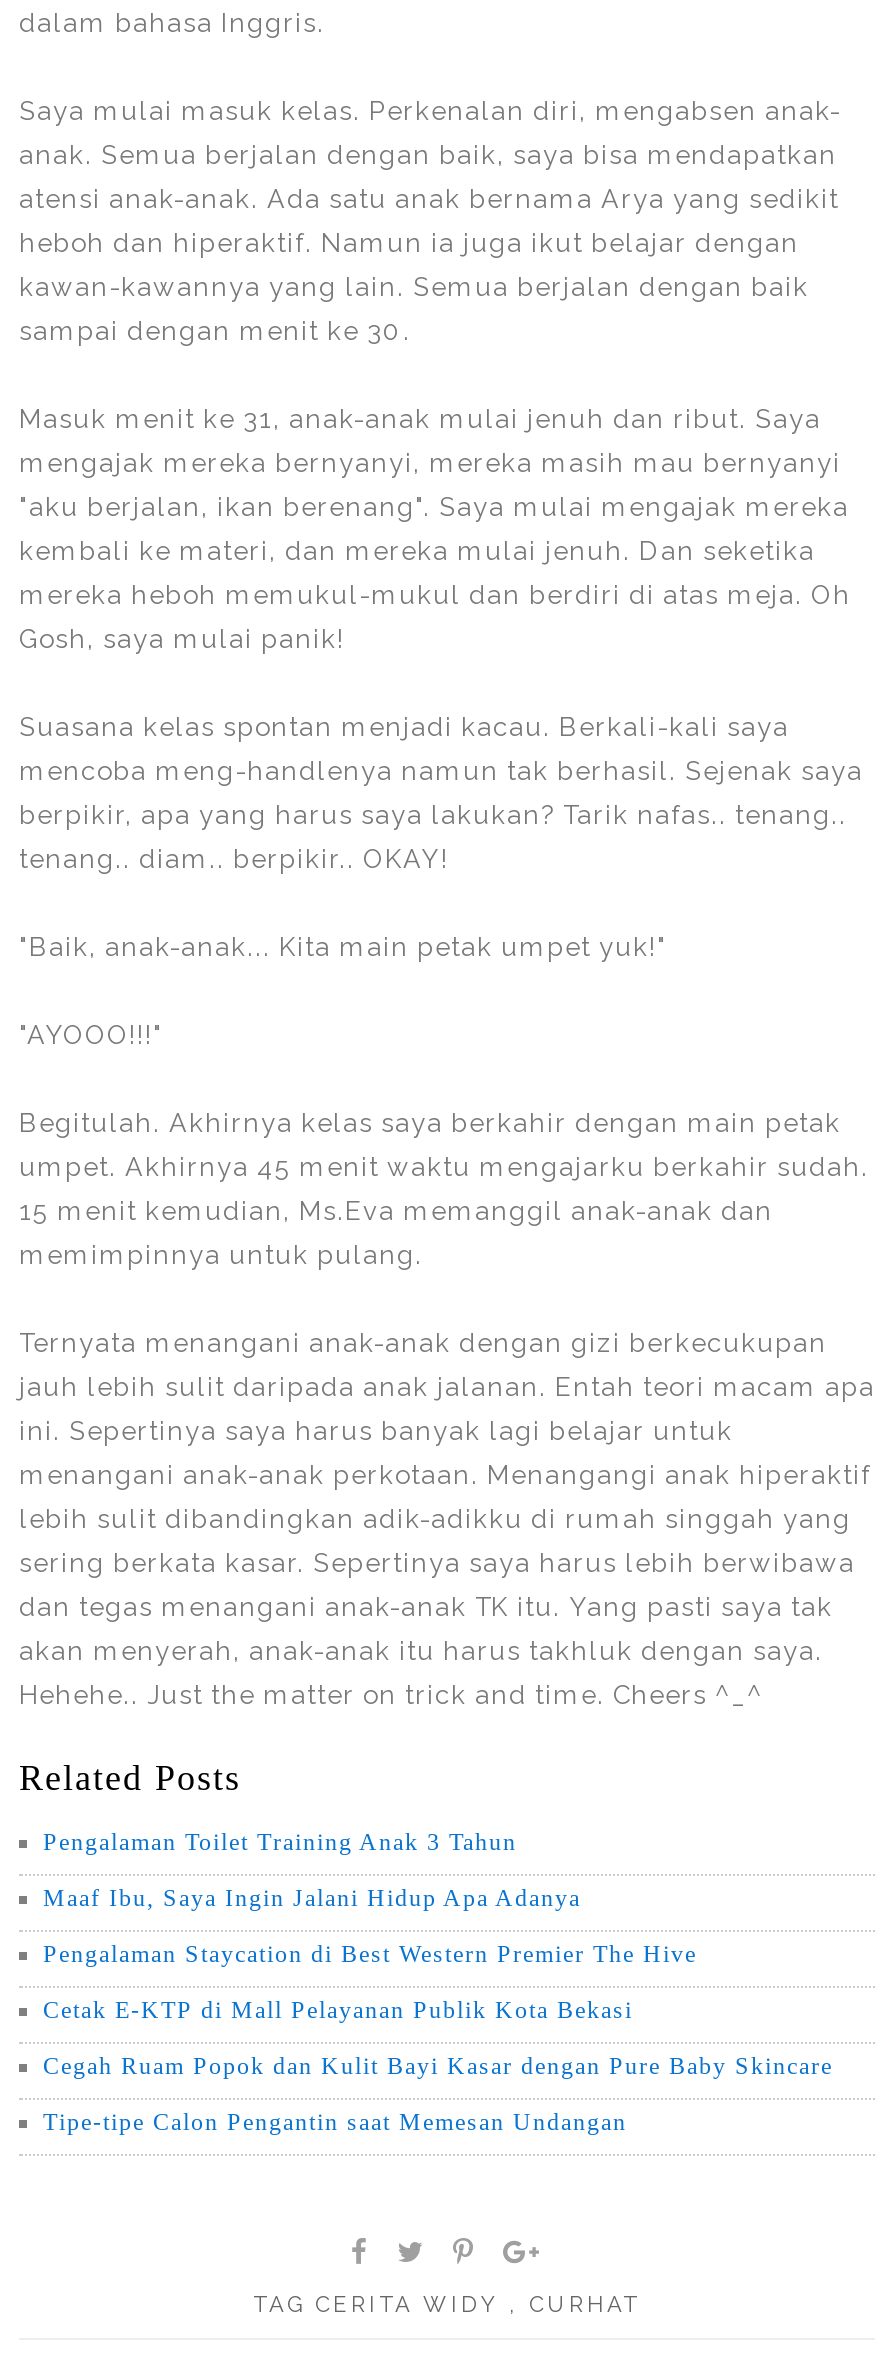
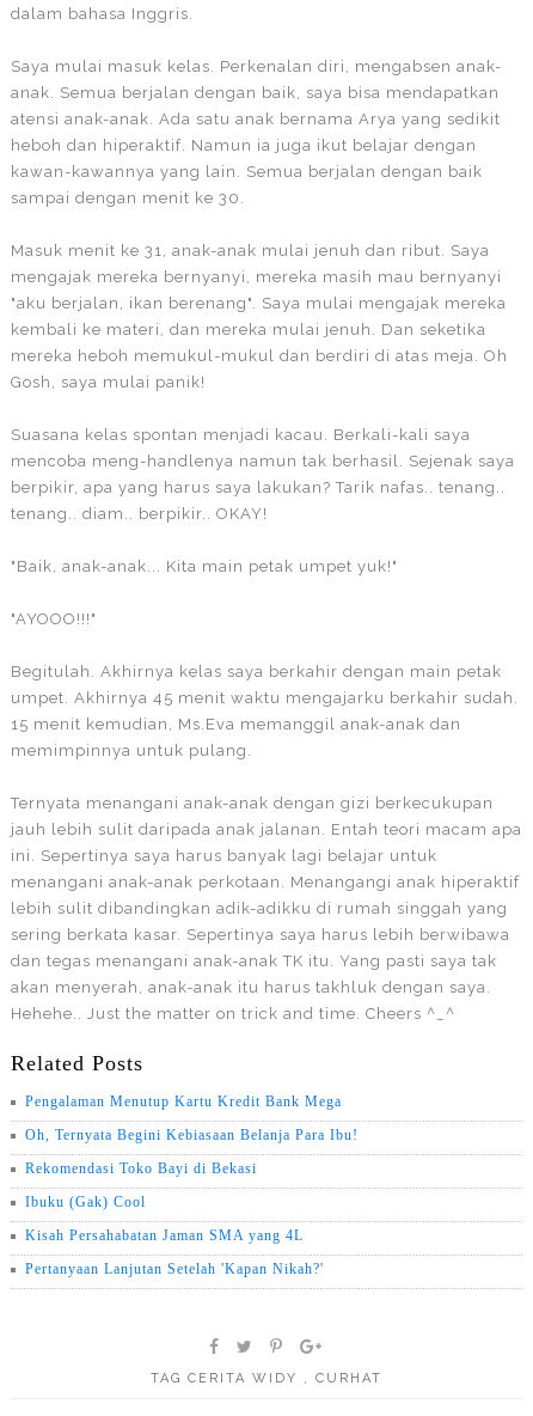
- Pengalaman Toilet Training Anak 3 Tahun
+ Pengalaman Menutup Kartu Kredit Bank Mega

- Maaf Ibu, Saya Ingin Jalani Hidup Apa Adanya
+ Oh, Ternyata Begini Kebiasaan Belanja Para Ibu!

- Pengalaman Staycation di Best Western Premier The Hive
+ Rekomendasi Toko Bayi di Bekasi

- Cetak E-KTP di Mall Pelayanan Publik Kota Bekasi
+ Ibuku (Gak) Cool

- Cegah Ruam Popok dan Kulit Bayi Kasar dengan Pure Baby Skincare
+ Kisah Persahabatan Jaman SMA yang 4L

- Tipe-tipe Calon Pengantin saat Memesan Undangan
+ Pertanyaan Lanjutan Setelah 'Kapan Nikah?'
